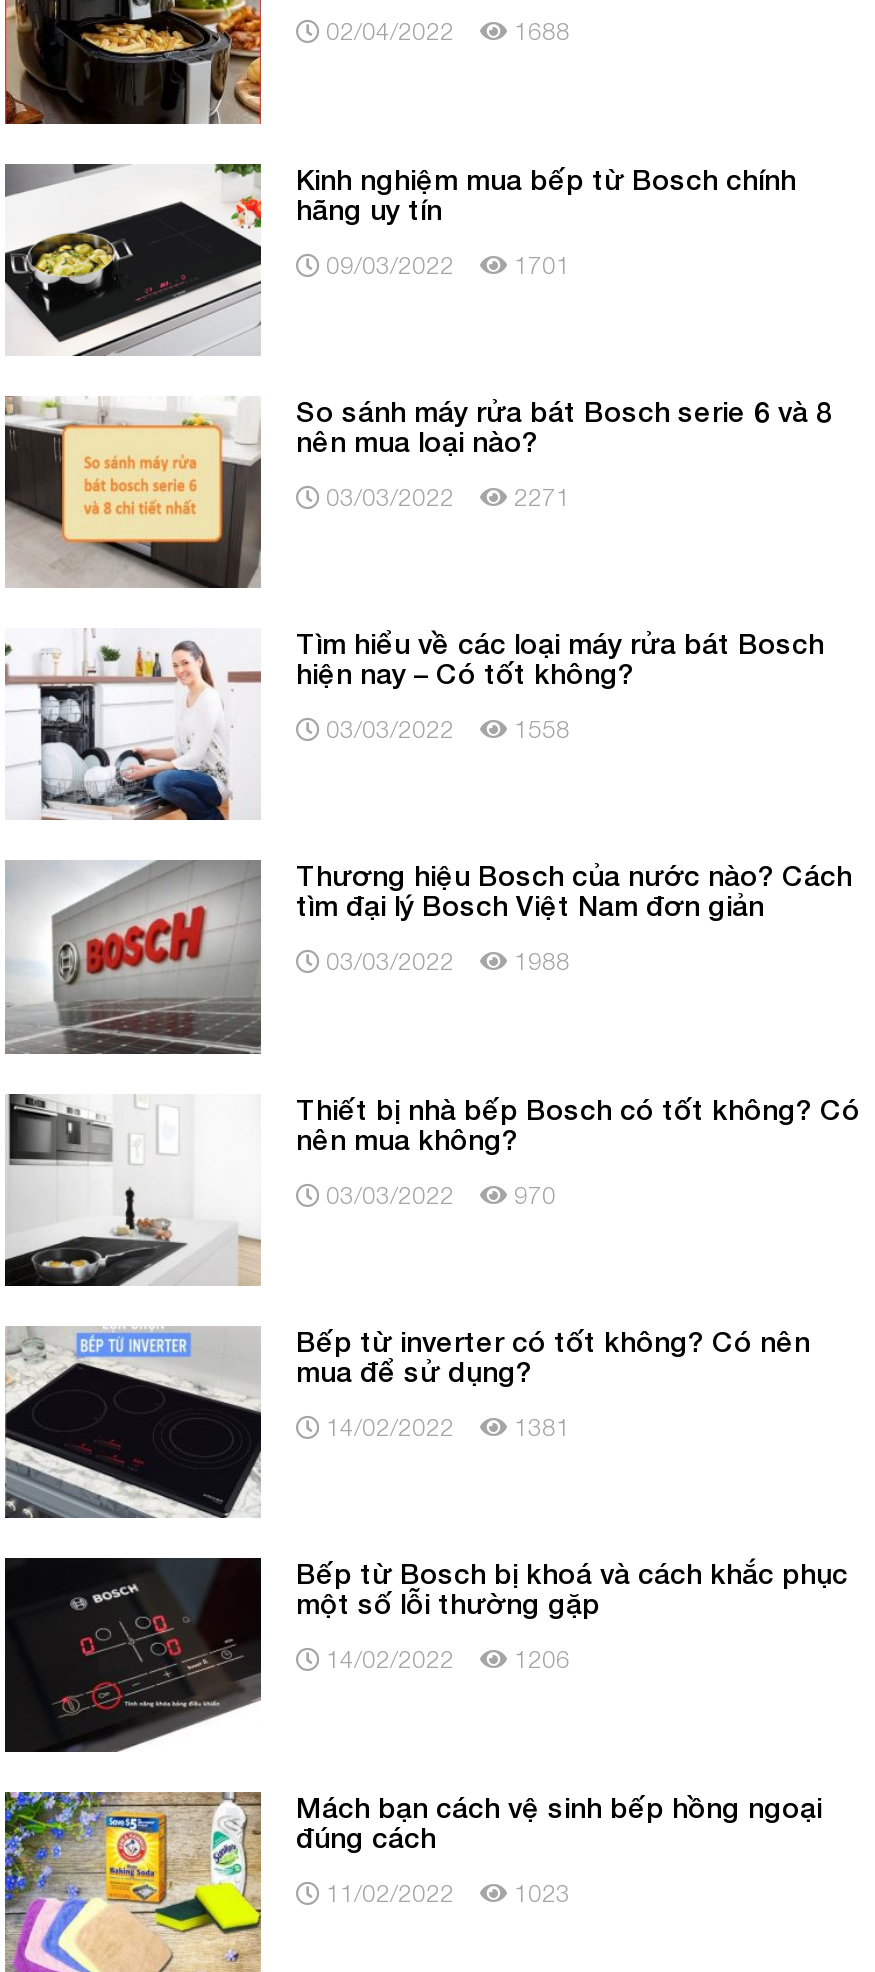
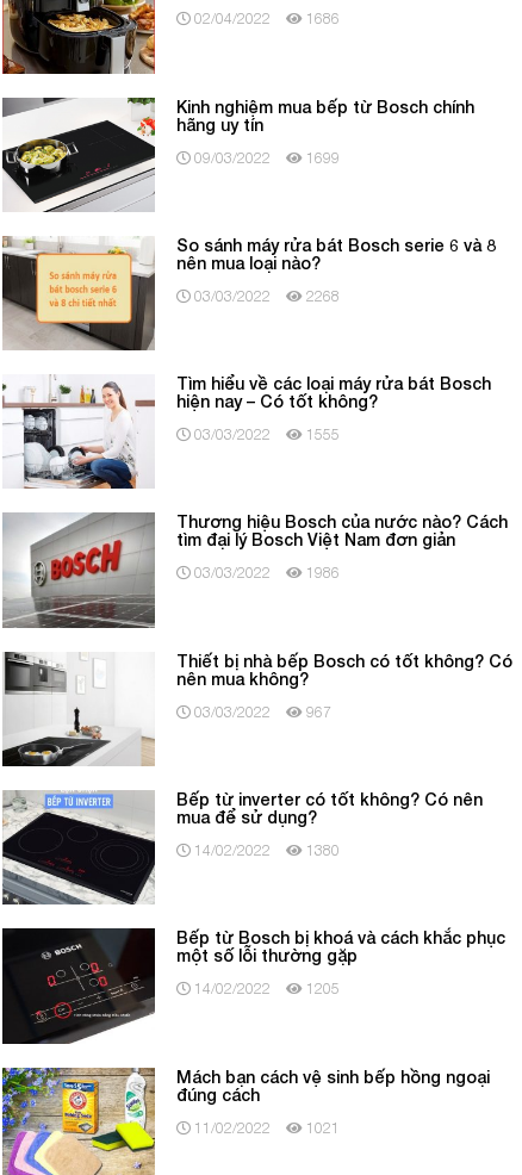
- 02/04/2022 1688
+ 02/04/2022 1686

- 09/03/2022 1701
+ 09/03/2022 1699

- 03/03/2022 2271
+ 03/03/2022 2268

- 03/03/2022 1558
+ 03/03/2022 1555

- 03/03/2022 1988
+ 03/03/2022 1986

- 03/03/2022 970
+ 03/03/2022 967

- 14/02/2022 1381
+ 14/02/2022 1380

- 14/02/2022 1206
+ 14/02/2022 1205

- 11/02/2022 1023
+ 11/02/2022 1021
